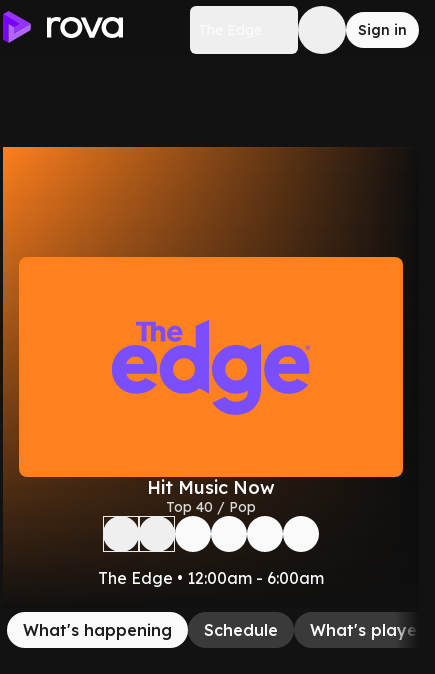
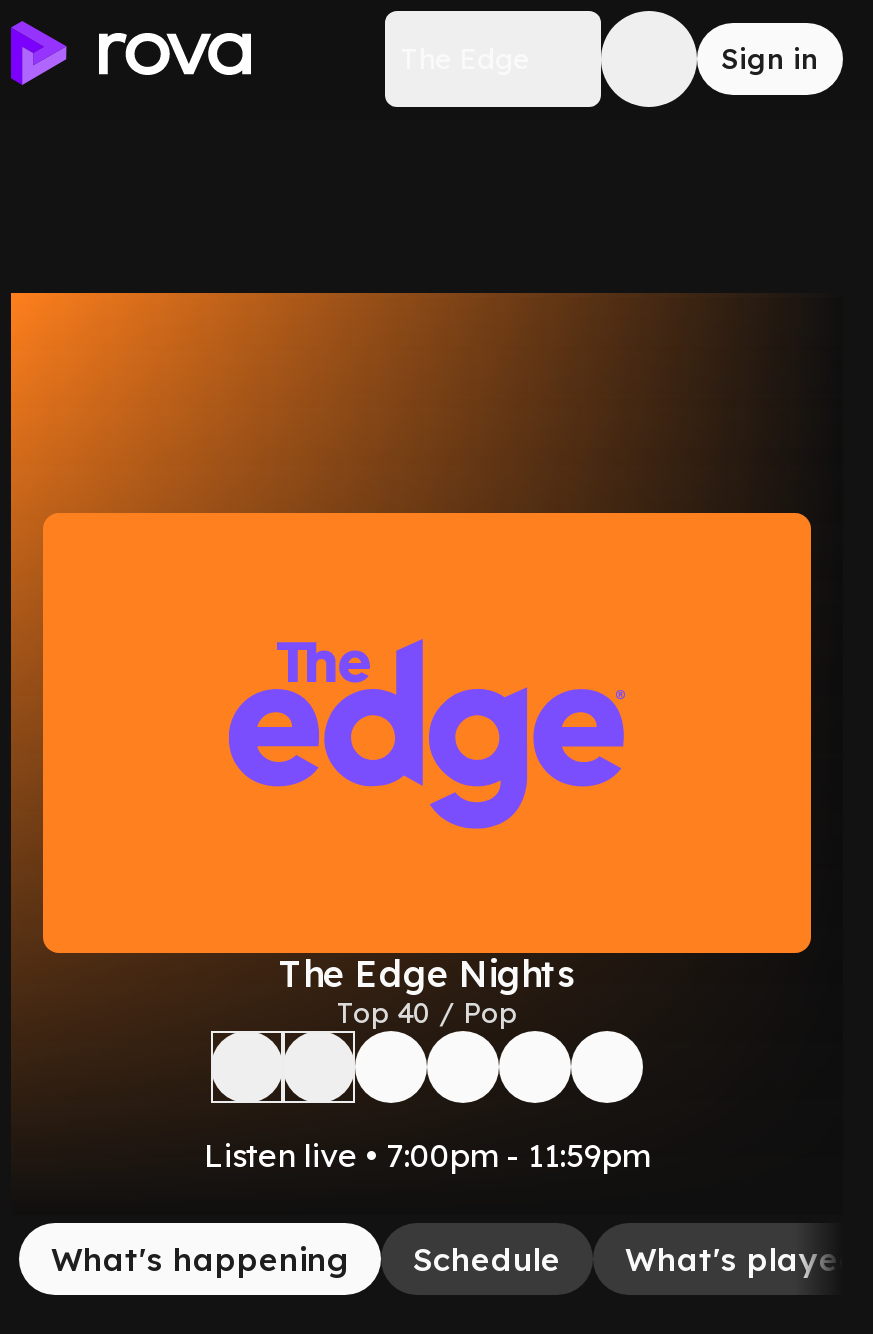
- Hit Music Now
+ The Edge Nights

- The Edge • 12:00am - 6:00am
+ Listen live • 7:00pm - 11:59pm
